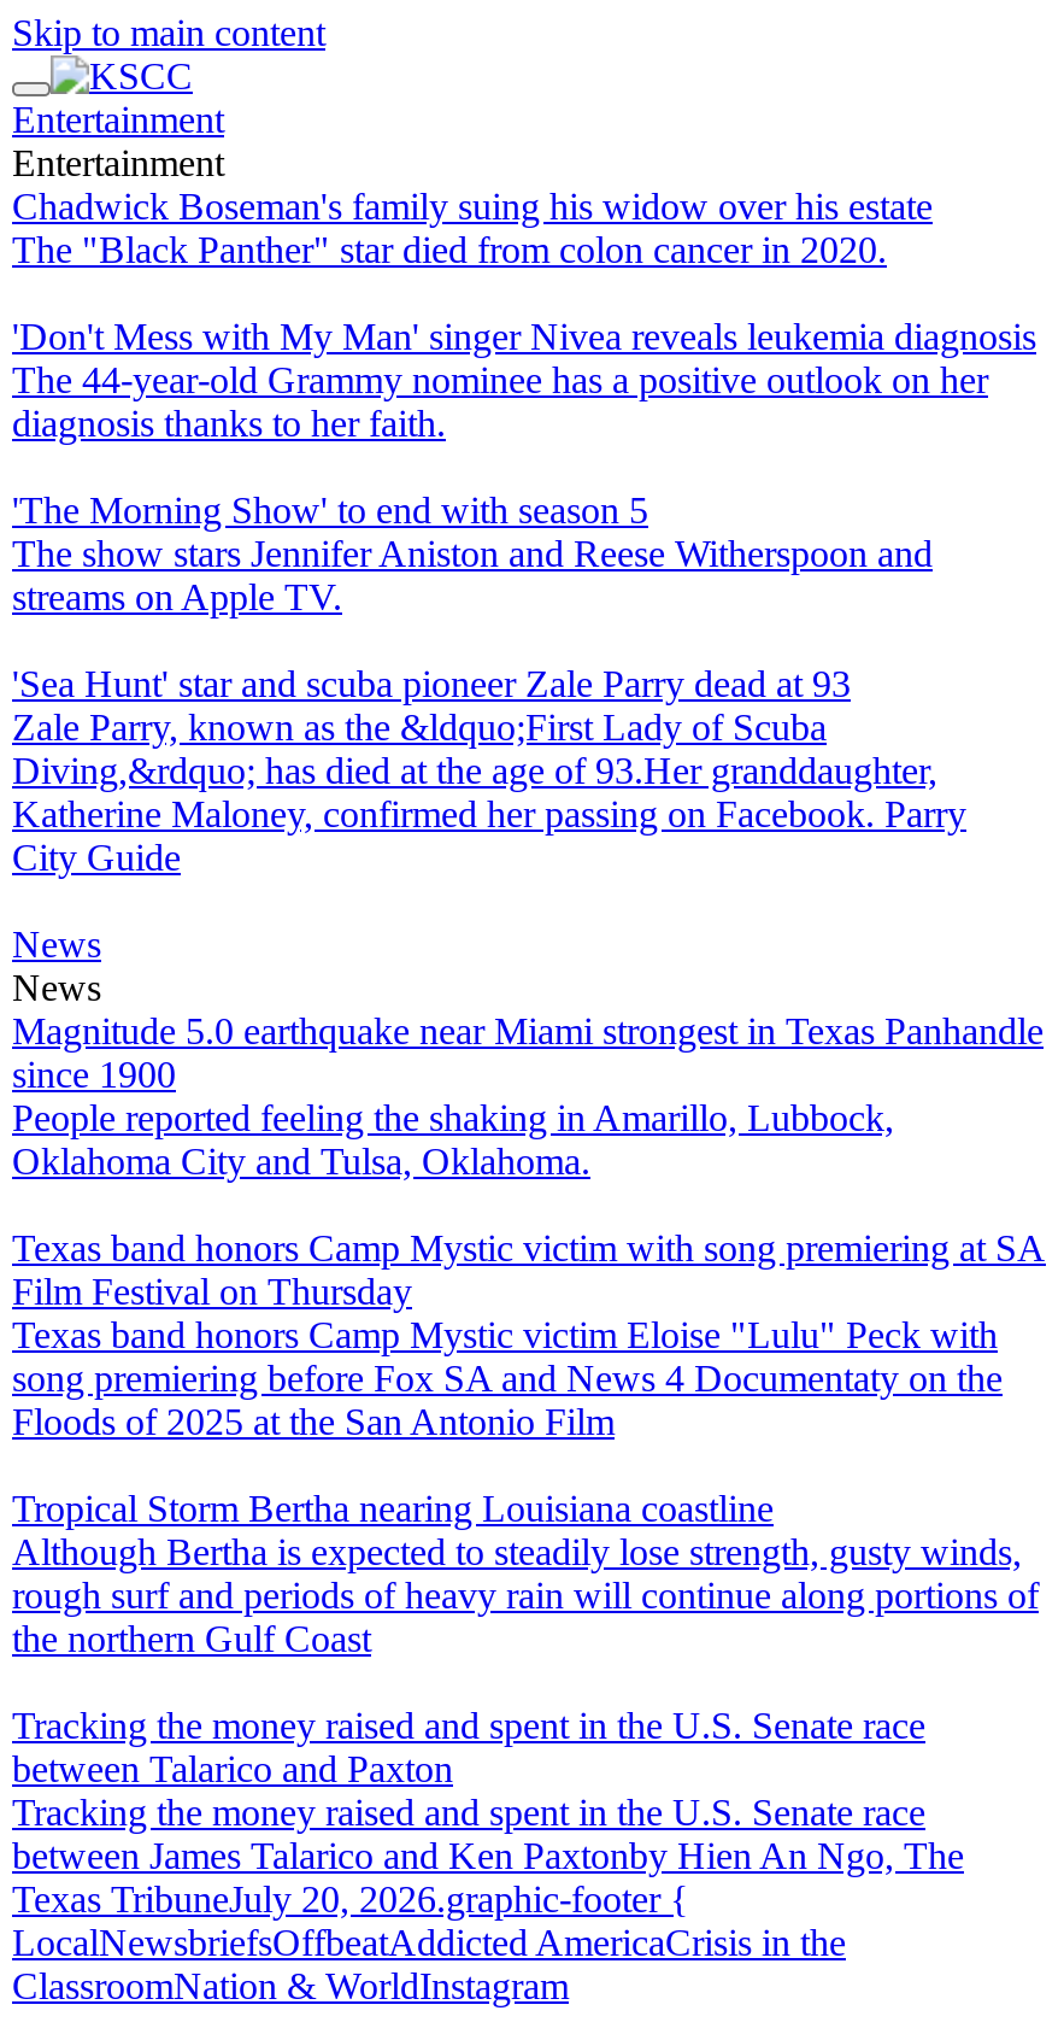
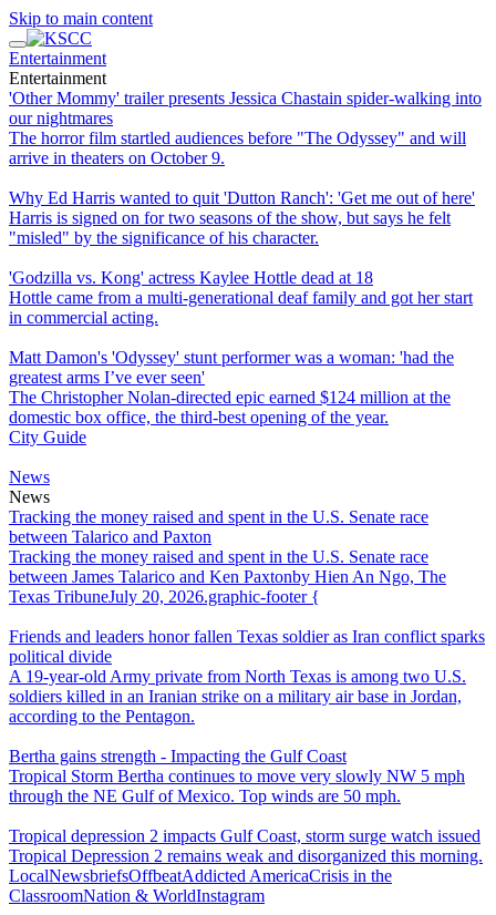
- Chadwick Boseman's family suing his widow over his estate
- The "Black Panther" star died from colon cancer in 2020.
+ 'Other Mommy' trailer presents Jessica Chastain spider-walking into
+ our nightmares
+ The horror film startled audiences before "The Odyssey" and will
+ arrive in theaters on October 9.

- 'Don't Mess with My Man' singer Nivea reveals leukemia diagnosis
- The 44-year-old Grammy nominee has a positive outlook on her
- diagnosis thanks to her faith.
+ Why Ed Harris wanted to quit 'Dutton Ranch': 'Get me out of here'
+ Harris is signed on for two seasons of the show, but says he felt
+ "misled" by the significance of his character.

- 'The Morning Show' to end with season 5
- The show stars Jennifer Aniston and Reese Witherspoon and
- streams on Apple TV.
+ 'Godzilla vs. Kong' actress Kaylee Hottle dead at 18
+ Hottle came from a multi-generational deaf family and got her start
+ in commercial acting.

- 'Sea Hunt' star and scuba pioneer Zale Parry dead at 93
- Zale Parry, known as the &ldquo;First Lady of Scuba
- Diving,&rdquo; has died at the age of 93.Her granddaughter,
- Katherine Maloney, confirmed her passing on Facebook. Parry
+ Matt Damon's 'Odyssey' stunt performer was a woman: 'had the
+ greatest arms I’ve ever seen'
+ The Christopher Nolan-directed epic earned $124 million at the
+ domestic box office, the third-best opening of the year.

moved down: City Guide | News | News

- Magnitude 5.0 earthquake near Miami strongest in Texas Panhandle
- since 1900
- People reported feeling the shaking in Amarillo, Lubbock,
- Oklahoma City and Tulsa, Oklahoma.
- Texas band honors Camp Mystic victim with song premiering at SA
- Film Festival on Thursday
- Texas band honors Camp Mystic victim Eloise "Lulu" Peck with
- song premiering before Fox SA and News 4 Documentaty on the
- Floods of 2025 at the San Antonio Film
- Tropical Storm Bertha nearing Louisiana coastline
- Although Bertha is expected to steadily lose strength, gusty winds,
- rough surf and periods of heavy rain will continue along portions of
- the northern Gulf Coast

moved up: Tracking the money raised and spent in the U.S. Senate race | between Talarico and Paxton | Tracking the money raised and spent in the U.S. Senate race | between James Talarico and Ken Paxtonby Hien An Ngo, The | Texas TribuneJuly 20, 2026.graphic-footer {

+ Friends and leaders honor fallen Texas soldier as Iran conflict sparks
+ political divide
+ A 19-year-old Army private from North Texas is among two U.S.
+ soldiers killed in an Iranian strike on a military air base in Jordan,
+ according to the Pentagon.
+ Bertha gains strength - Impacting the Gulf Coast
+ Tropical Storm Bertha continues to move very slowly NW 5 mph
+ through the NE Gulf of Mexico. Top winds are 50 mph.
+ Tropical depression 2 impacts Gulf Coast, storm surge watch issued
+ Tropical Depression 2 remains weak and disorganized this morning.
